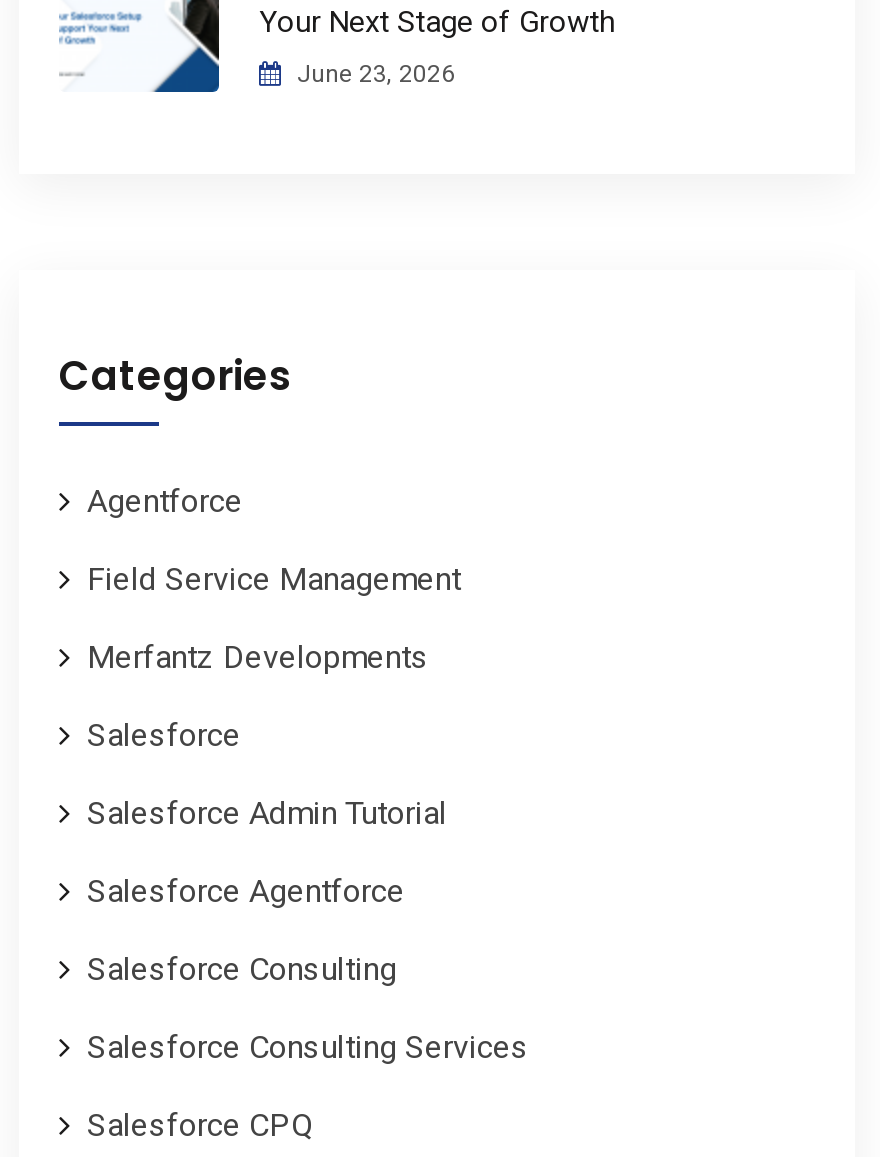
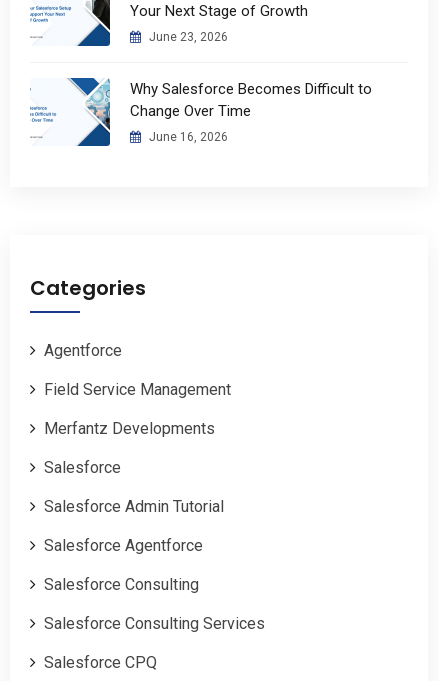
+ [image]
+ Why Salesforce Becomes Difficult to
+ Change Over Time
+ June 16, 2026
